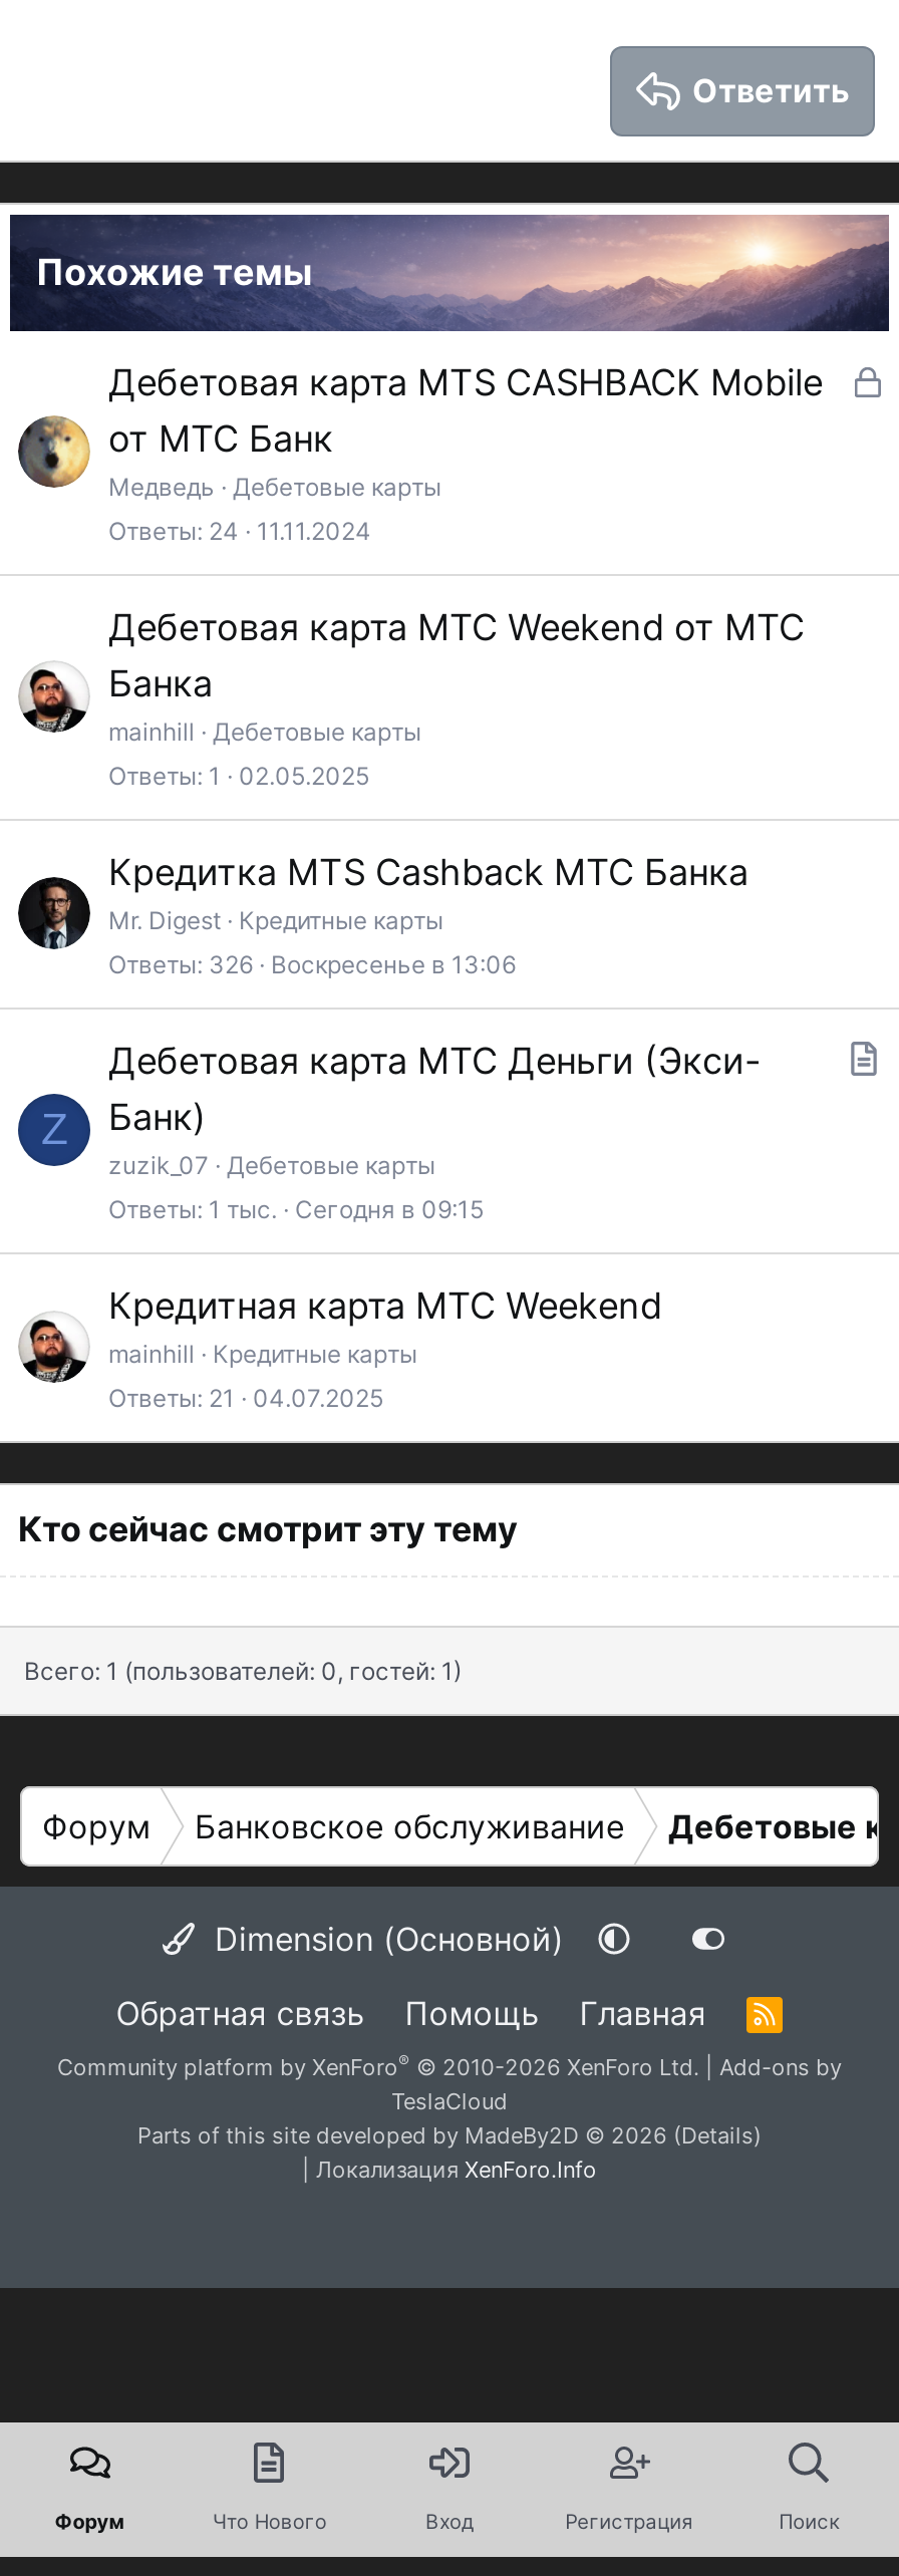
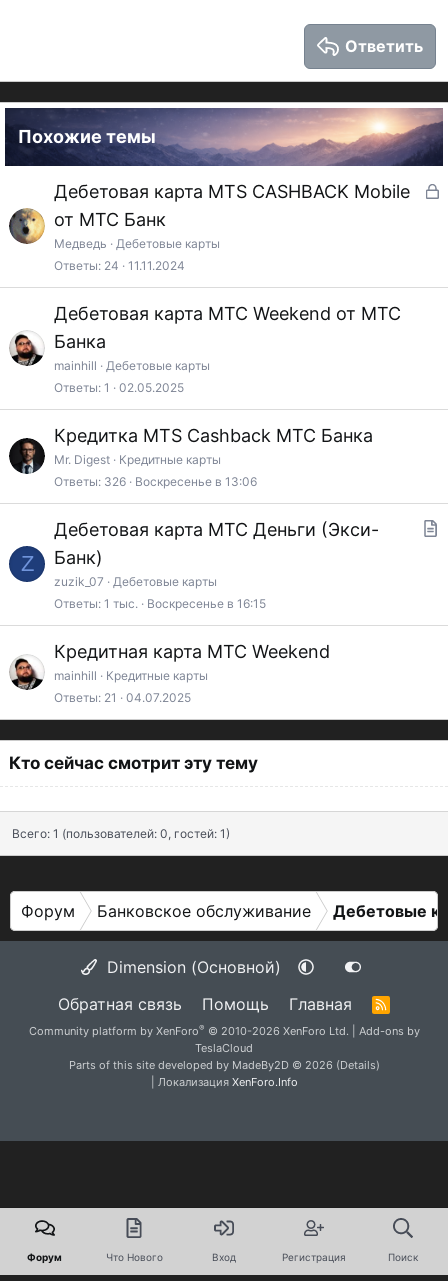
- Ответы 1 тыс. Сегодня в 09:15
+ Ответы 1 тыс. Воскресенье в 16:15
